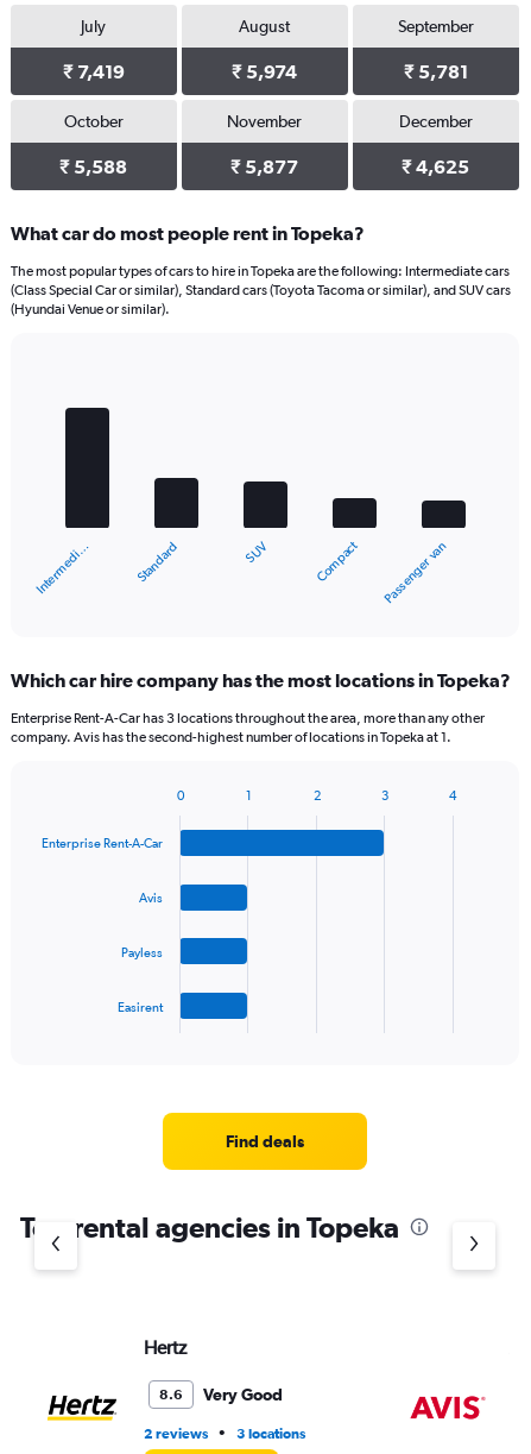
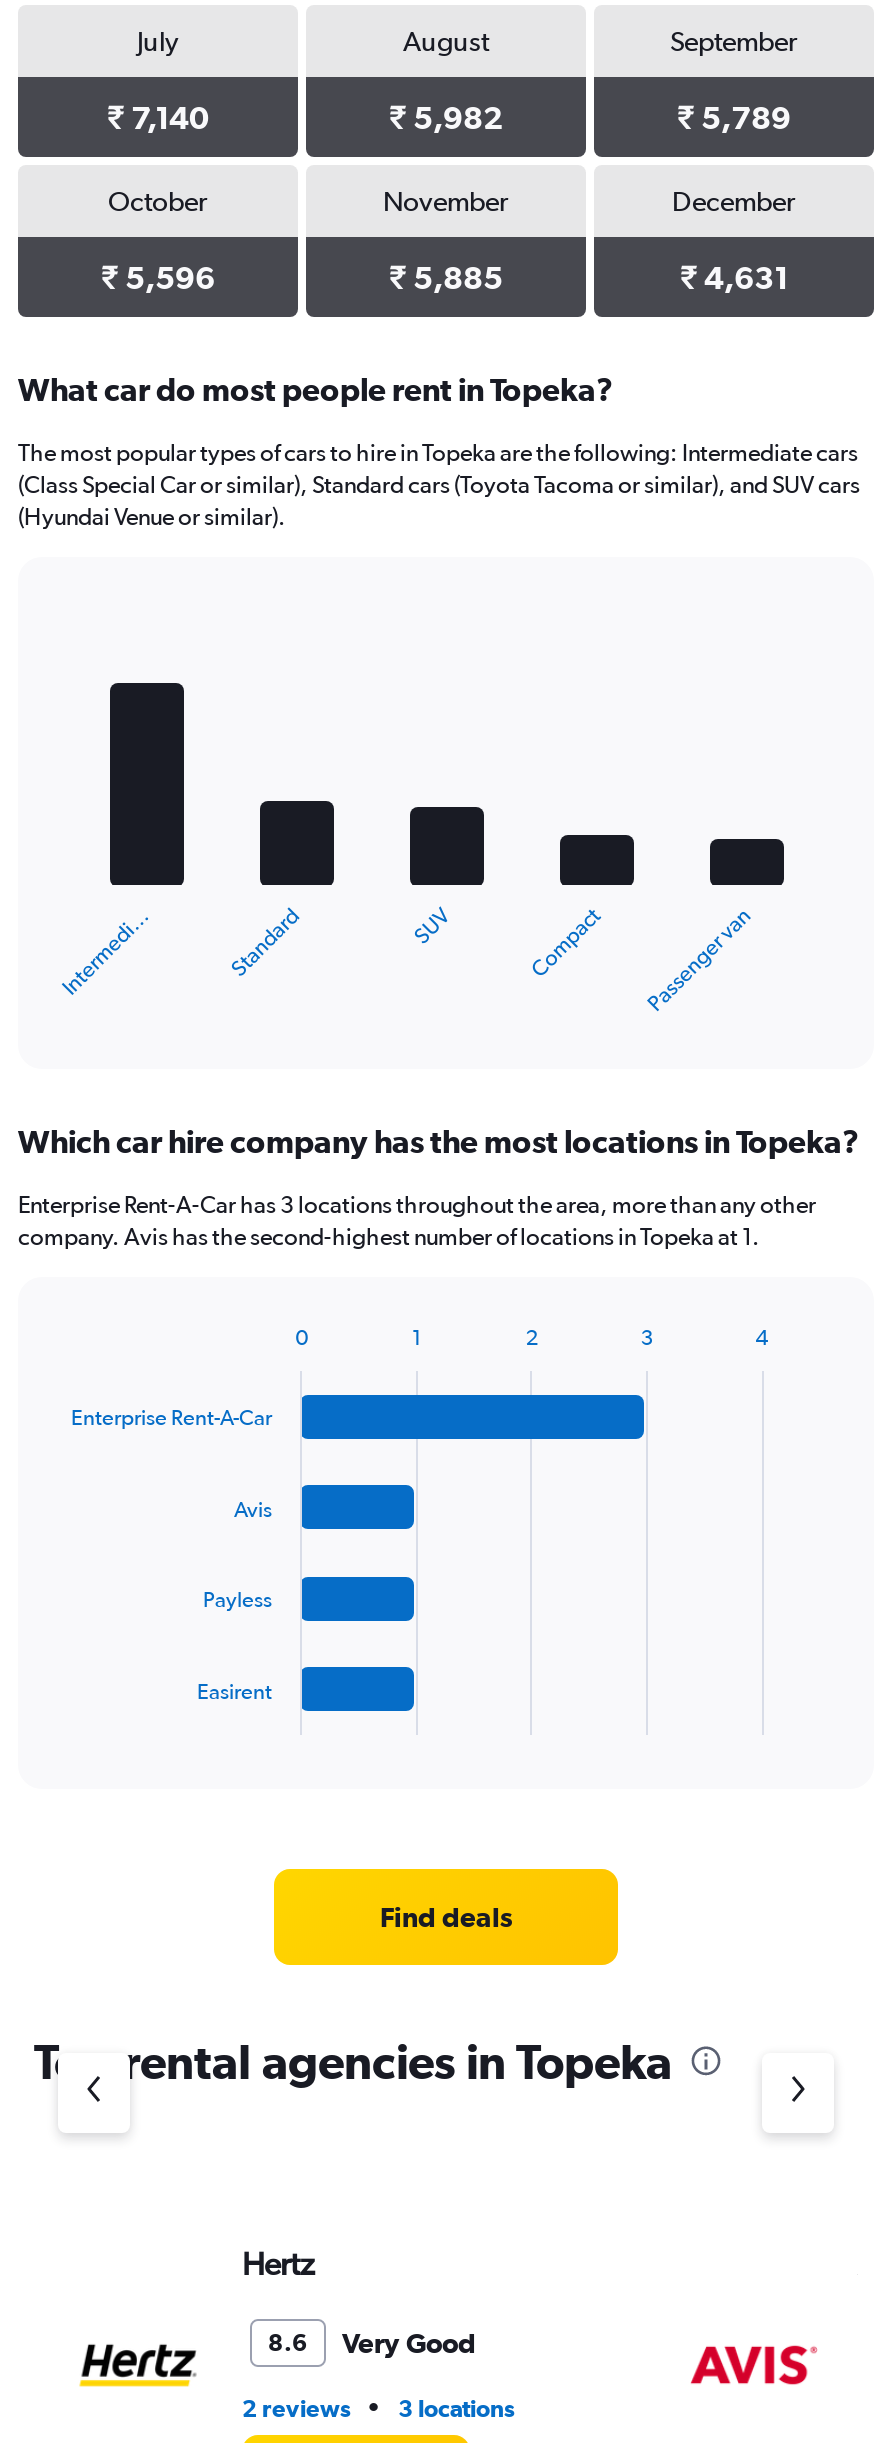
- ₹ 7,419
+ ₹ 7,140

- ₹ 5,974
+ ₹ 5,982

- ₹ 5,781
+ ₹ 5,789

- ₹ 5,588
+ ₹ 5,596

- ₹ 5,877
+ ₹ 5,885

- ₹ 4,625
+ ₹ 4,631
